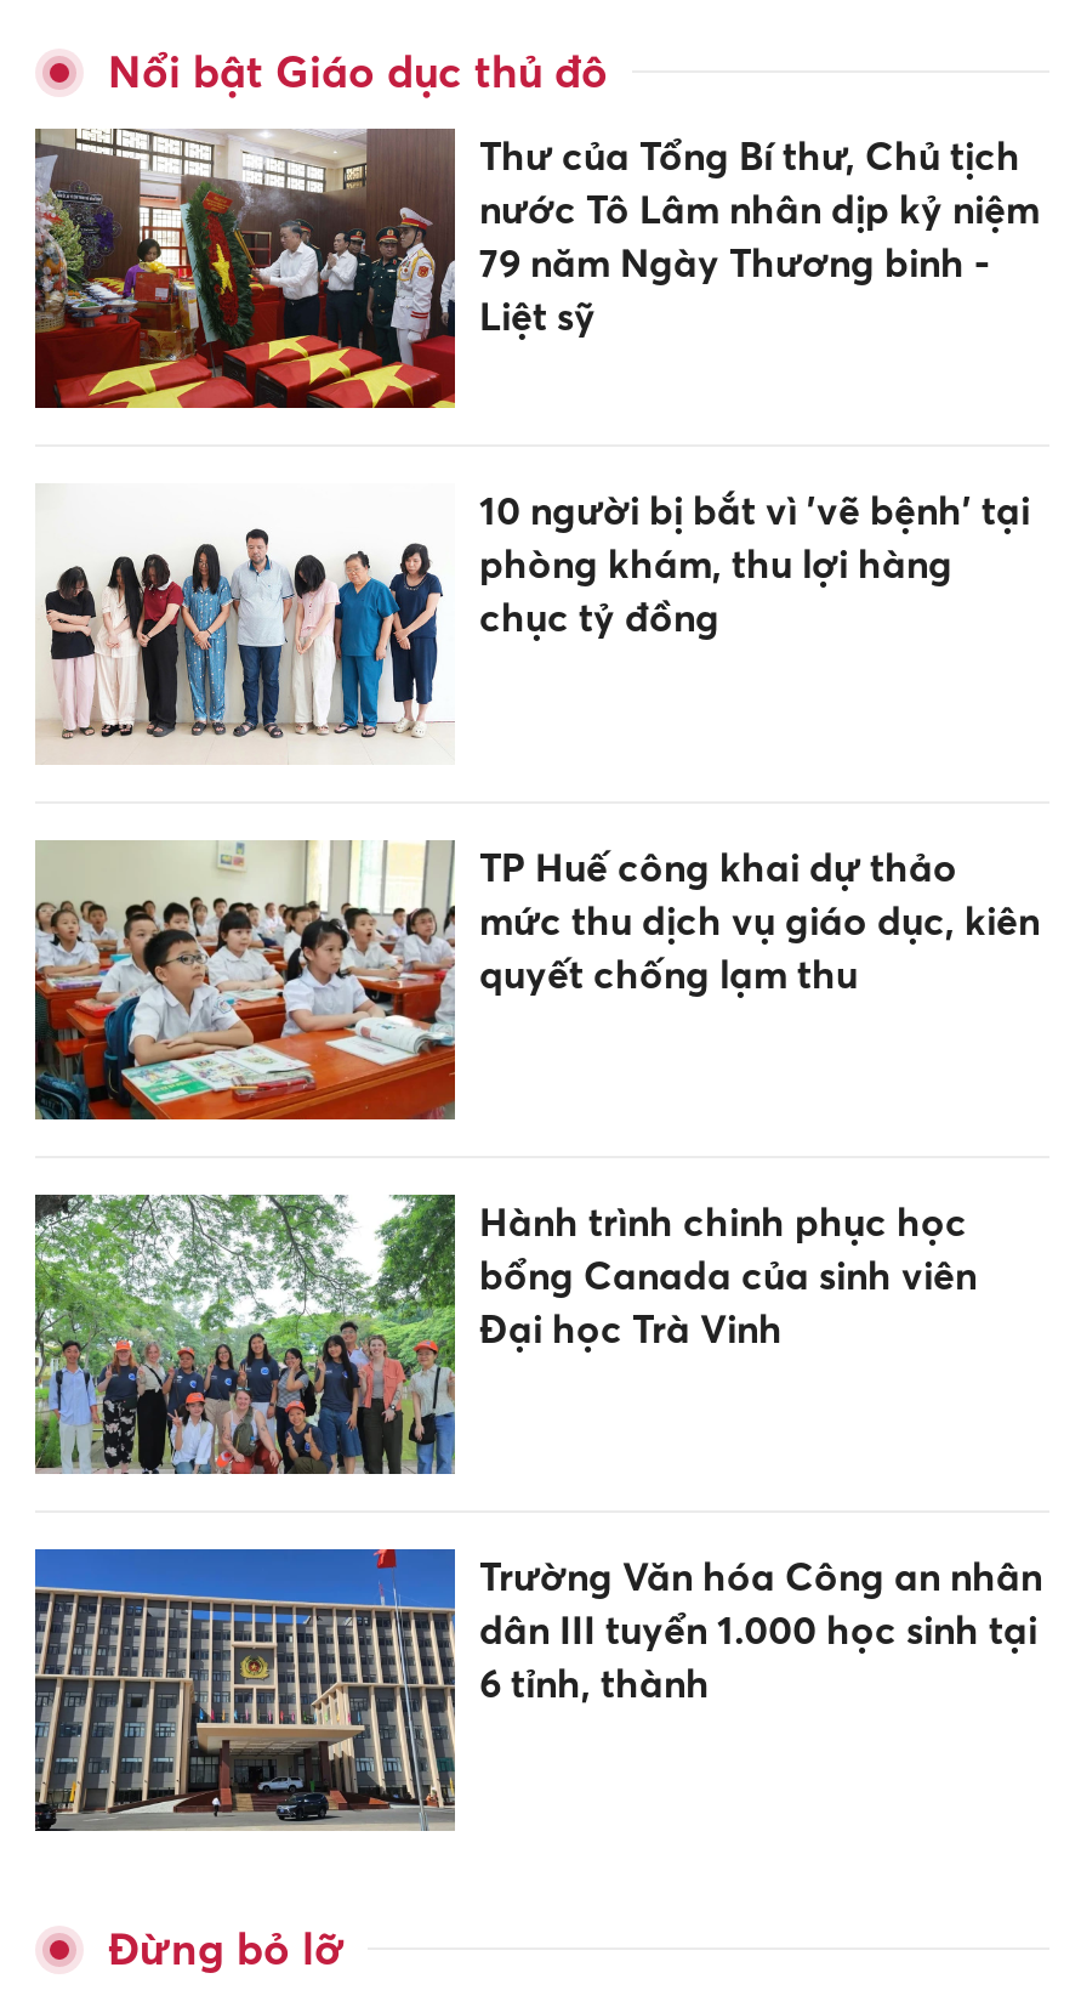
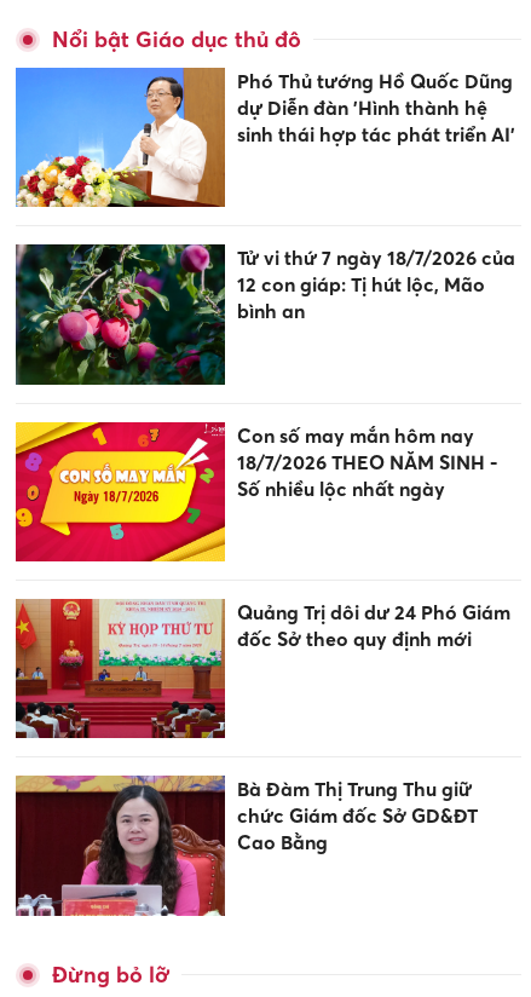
- [image]
- Thư của Tổng Bí thư, Chủ tịch
- nước Tô Lâm nhân dịp kỷ niệm
- 79 năm Ngày Thương binh -
- Liệt sỹ
+ [image]
+ Phó Thủ tướng Hồ Quốc Dũng
+ dự Diễn đàn 'Hình thành hệ
+ sinh thái hợp tác phát triển AI'

- [image]
- 10 người bị bắt vì 'vẽ bệnh' tại
- phòng khám, thu lợi hàng
- chục tỷ đồng
+ [image]
+ Tử vi thứ 7 ngày 18/7/2026 của
+ 12 con giáp: Tị hút lộc, Mão
+ bình an

- [image]
- TP Huế công khai dự thảo
- mức thu dịch vụ giáo dục, kiên
- quyết chống lạm thu
+ [image]
+ Con số may mắn hôm nay
+ 18/7/2026 THEO NĂM SINH -
+ Số nhiều lộc nhất ngày

- [image]
- Hành trình chinh phục học
- bổng Canada của sinh viên
- Đại học Trà Vinh
+ [image]
+ Quảng Trị dôi dư 24 Phó Giám
+ đốc Sở theo quy định mới

- [image]
- Trường Văn hóa Công an nhân
- dân III tuyển 1.000 học sinh tại
- 6 tỉnh, thành
+ [image]
+ Bà Đàm Thị Trung Thu giữ
+ chức Giám đốc Sở GD&ĐT
+ Cao Bằng
